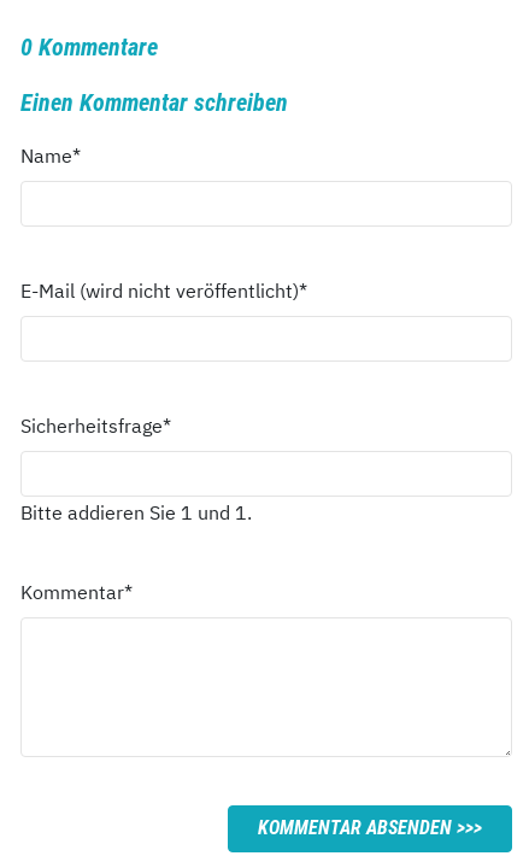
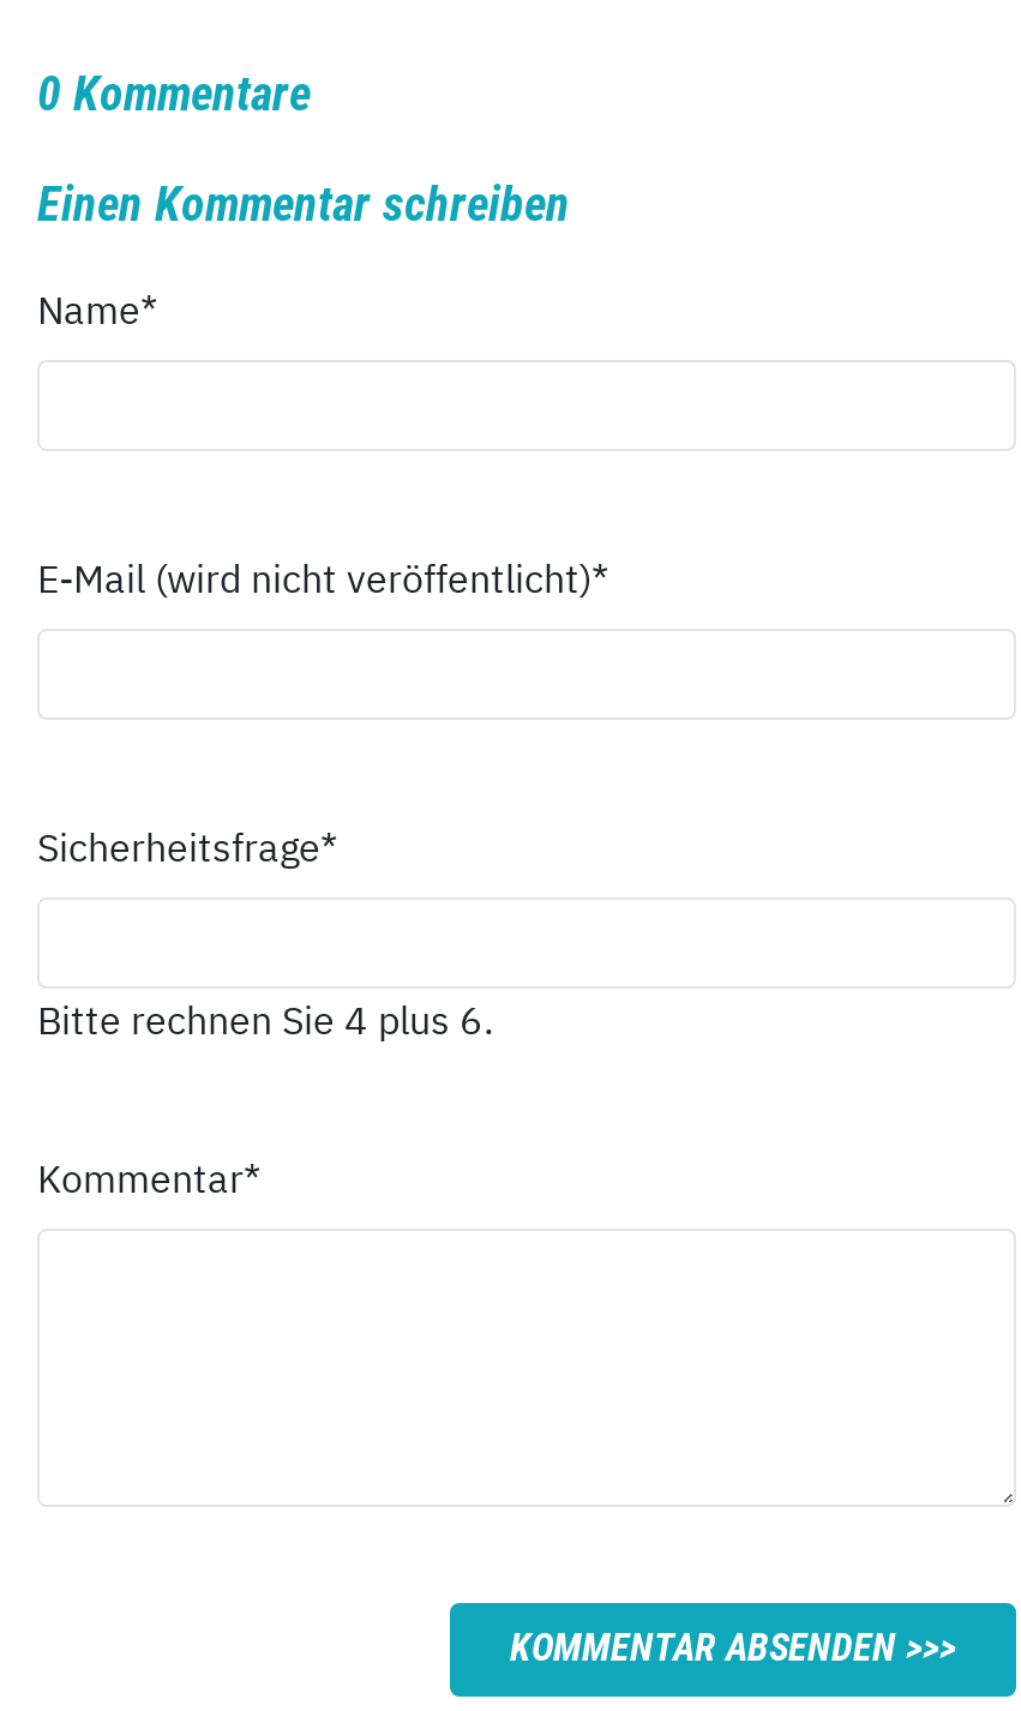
- Bitte addieren Sie 1 und 1.
+ Bitte rechnen Sie 4 plus 6.
